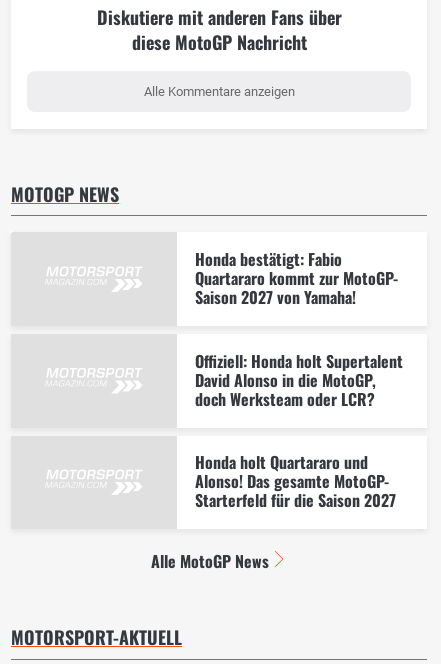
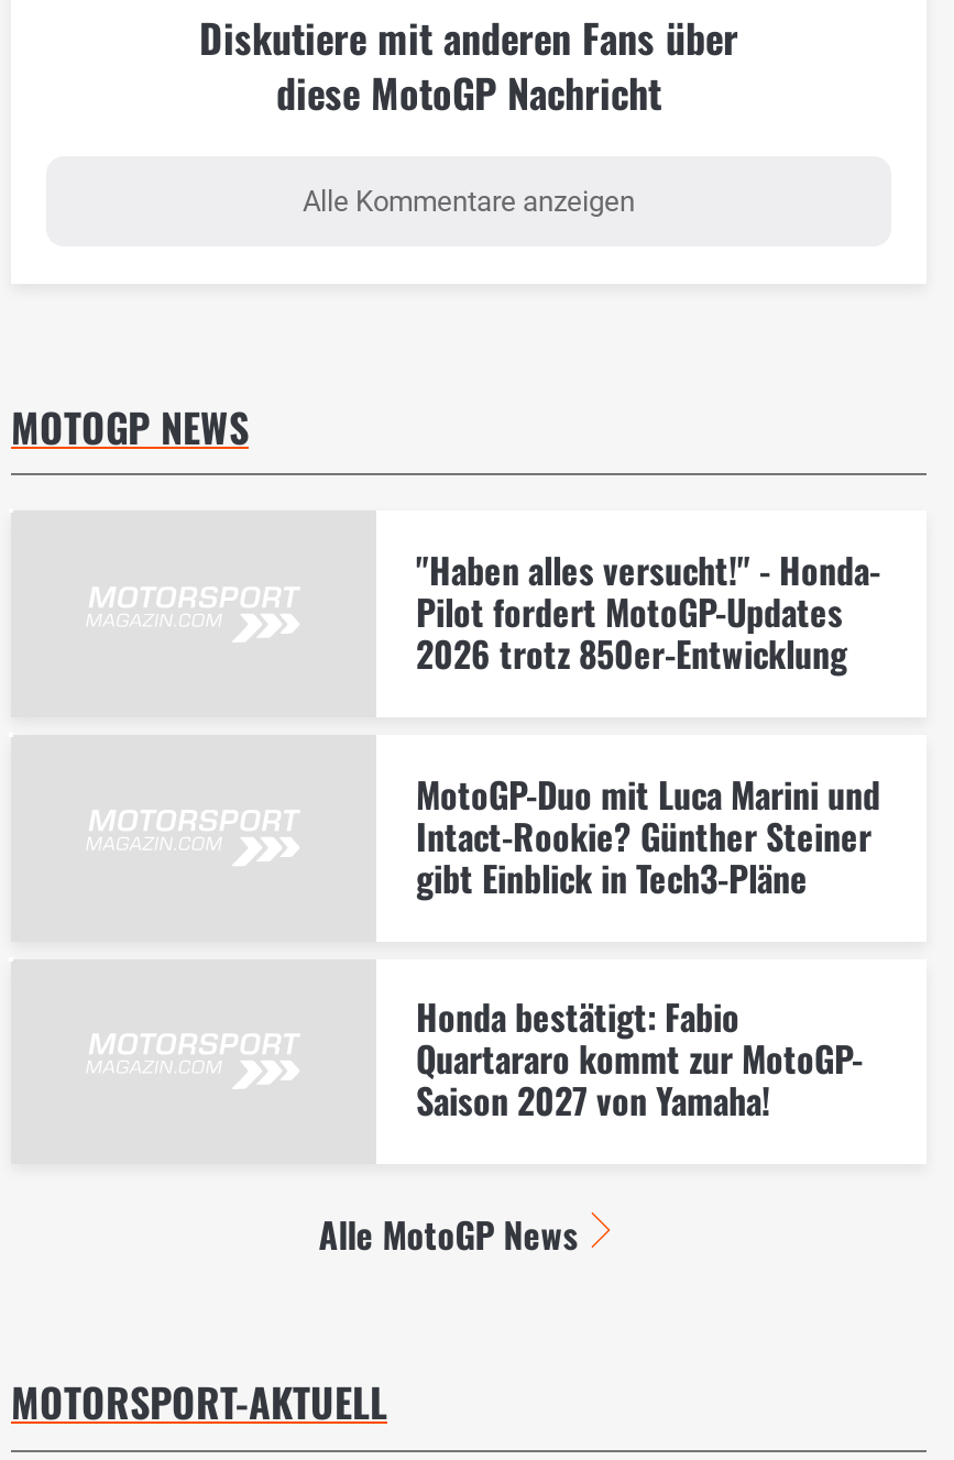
+ "Haben alles versucht!" - Honda-
+ Pilot fordert MotoGP-Updates
+ 2026 trotz 850er-Entwicklung
+ MotoGP-Duo mit Luca Marini und
+ Intact-Rookie? Günther Steiner
+ gibt Einblick in Tech3-Pläne

moved down: Honda bestätigt: Fabio | Quartararo kommt zur MotoGP- | Saison 2027 von Yamaha!

- Offiziell: Honda holt Supertalent
- David Alonso in die MotoGP,
- doch Werksteam oder LCR?
- Honda holt Quartararo und
- Alonso! Das gesamte MotoGP-
- Starterfeld für die Saison 2027
